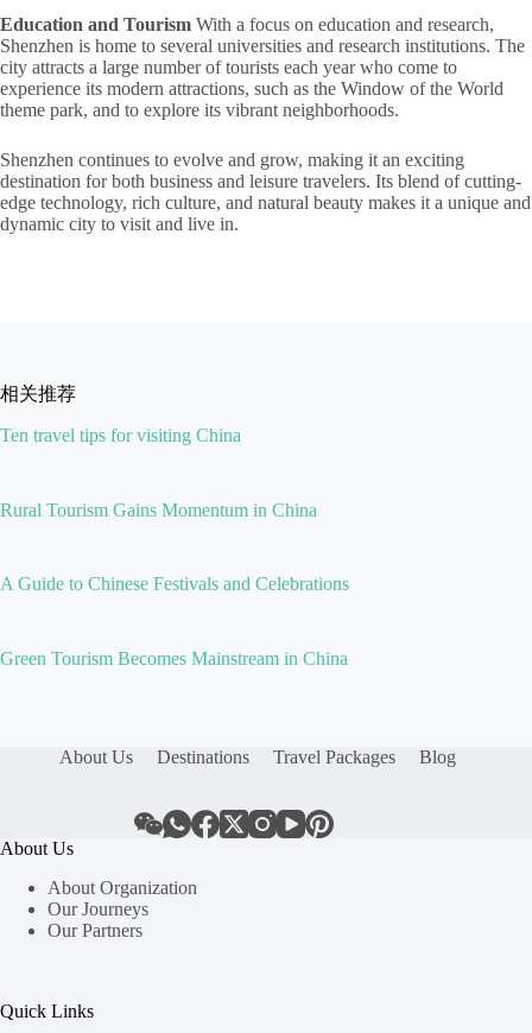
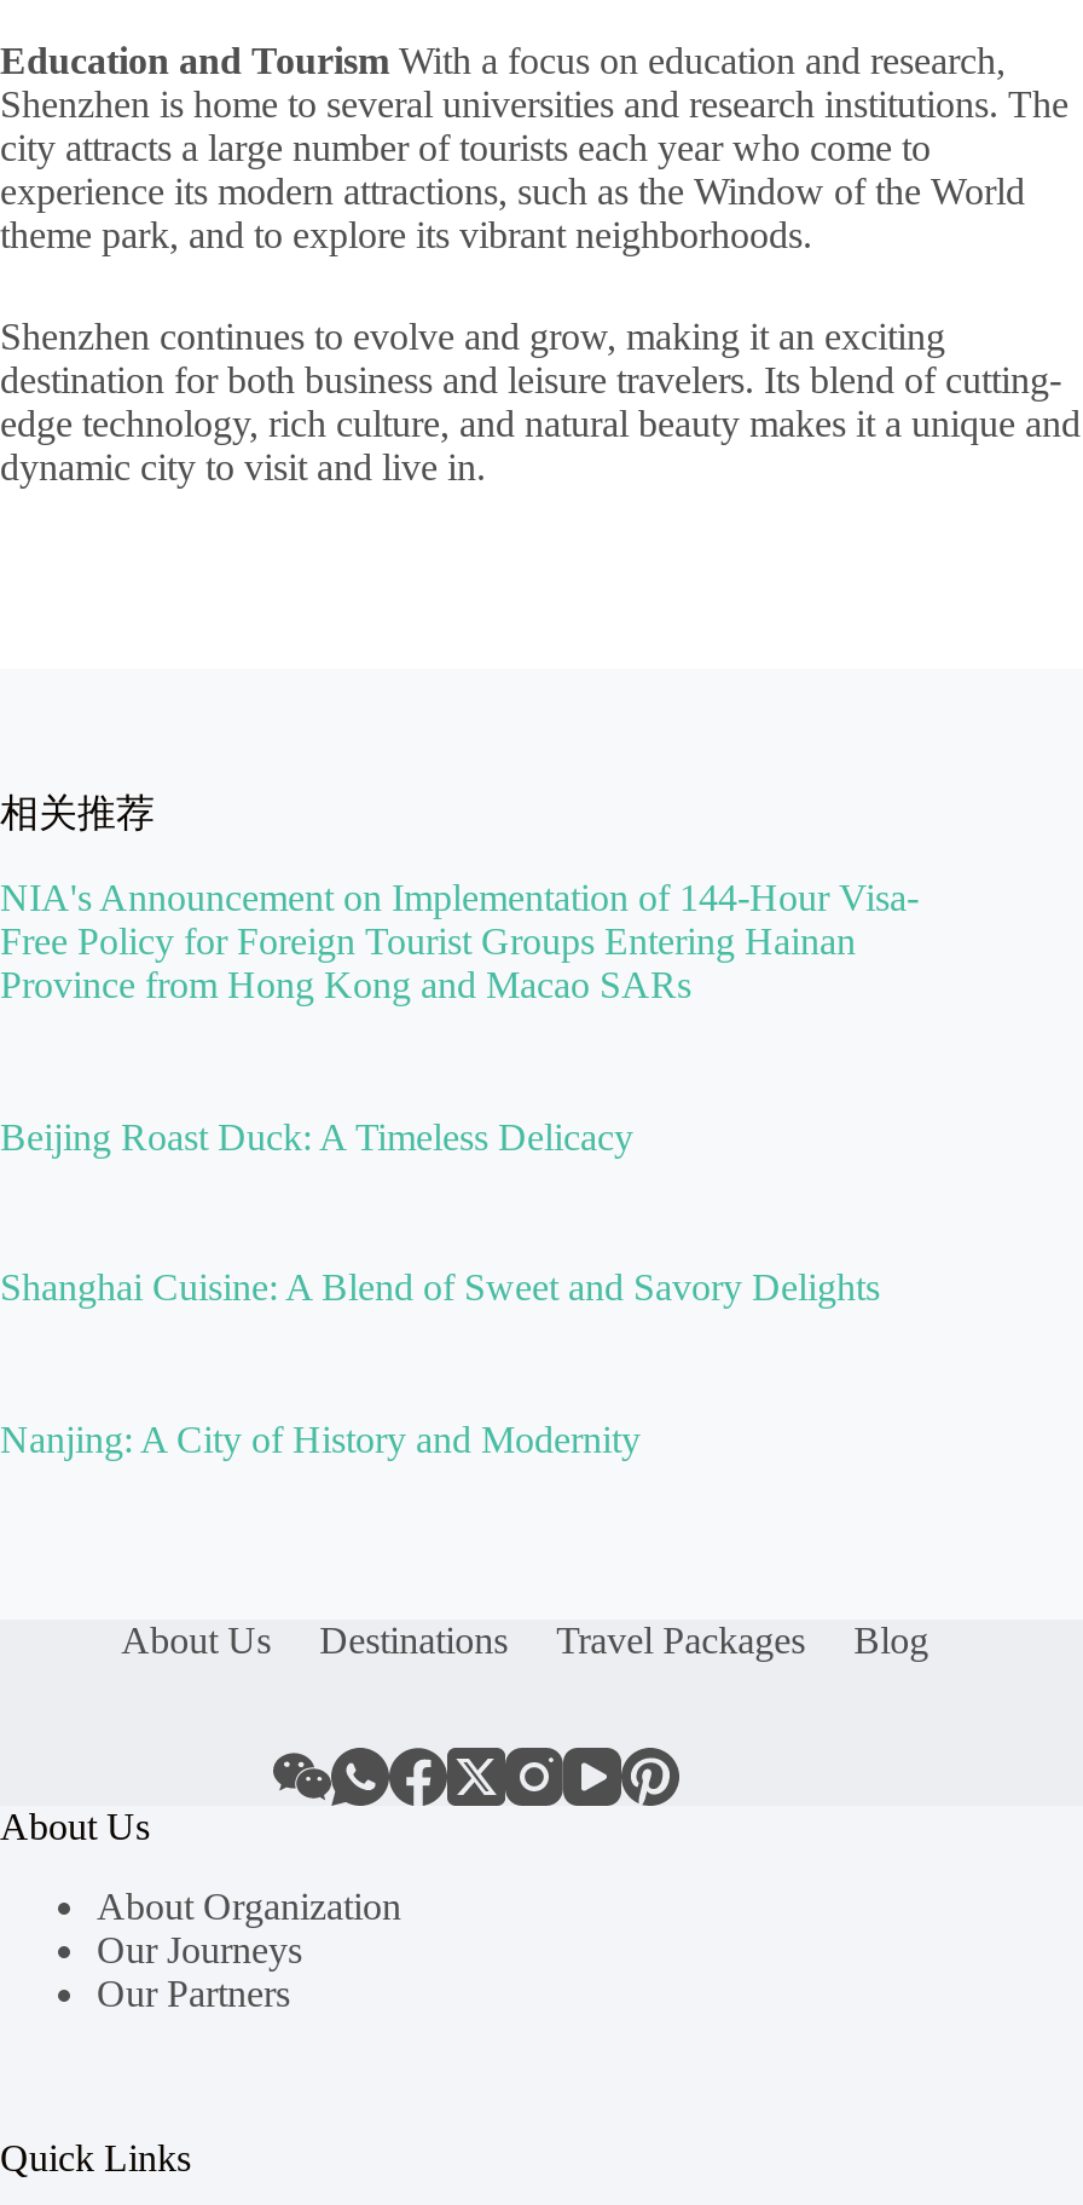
- Ten travel tips for visiting China
+ NIA's Announcement on Implementation of 144-Hour Visa-
+ Free Policy for Foreign Tourist Groups Entering Hainan
+ Province from Hong Kong and Macao SARs

- Rural Tourism Gains Momentum in China
+ Beijing Roast Duck: A Timeless Delicacy

- A Guide to Chinese Festivals and Celebrations
+ Shanghai Cuisine: A Blend of Sweet and Savory Delights

- Green Tourism Becomes Mainstream in China
+ Nanjing: A City of History and Modernity
